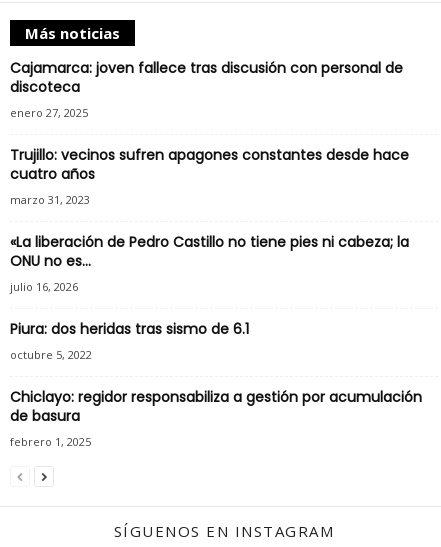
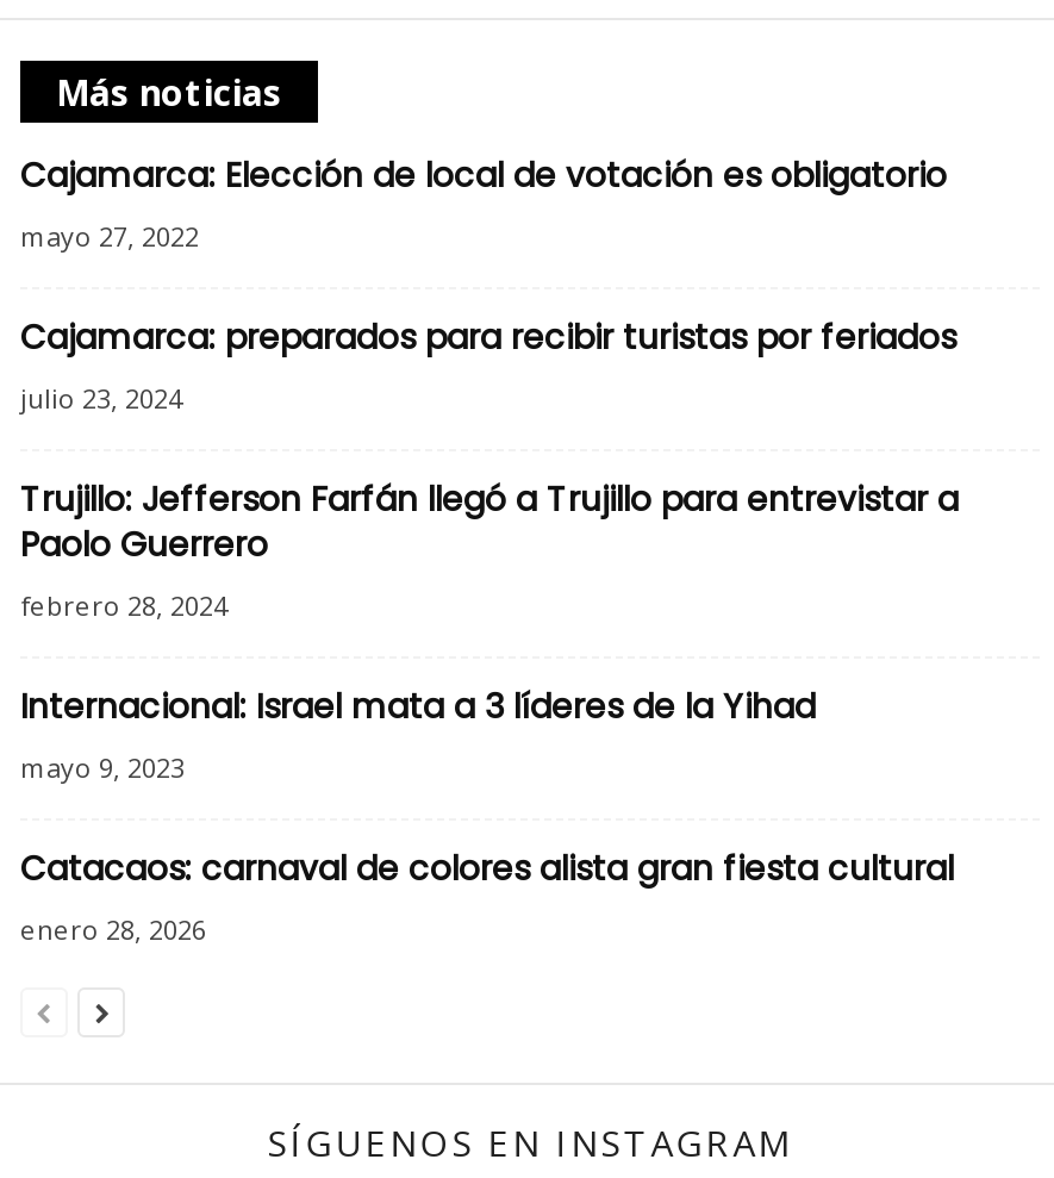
- Cajamarca: joven fallece tras discusión con personal de
- discoteca
- enero 27, 2025
+ Cajamarca: Elección de local de votación es obligatorio
+ mayo 27, 2022

- Trujillo: vecinos sufren apagones constantes desde hace
- cuatro años
- marzo 31, 2023
+ Cajamarca: preparados para recibir turistas por feriados
+ julio 23, 2024

- «La liberación de Pedro Castillo no tiene pies ni cabeza; la
- ONU no es...
- julio 16, 2026
+ Trujillo: Jefferson Farfán llegó a Trujillo para entrevistar a
+ Paolo Guerrero
+ febrero 28, 2024

- Piura: dos heridas tras sismo de 6.1
- octubre 5, 2022
+ Internacional: Israel mata a 3 líderes de la Yihad
+ mayo 9, 2023

- Chiclayo: regidor responsabiliza a gestión por acumulación
- de basura
- febrero 1, 2025
+ Catacaos: carnaval de colores alista gran fiesta cultural
+ enero 28, 2026
